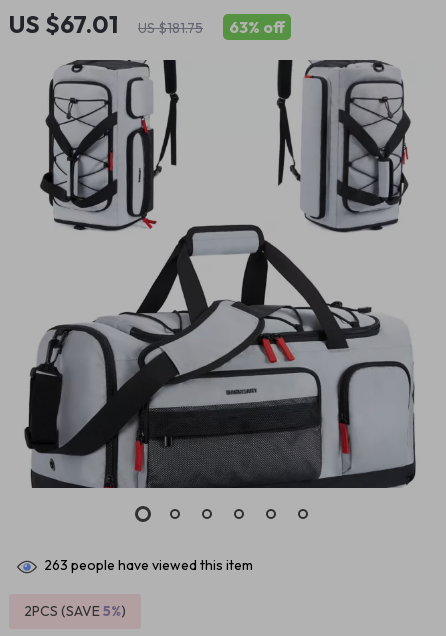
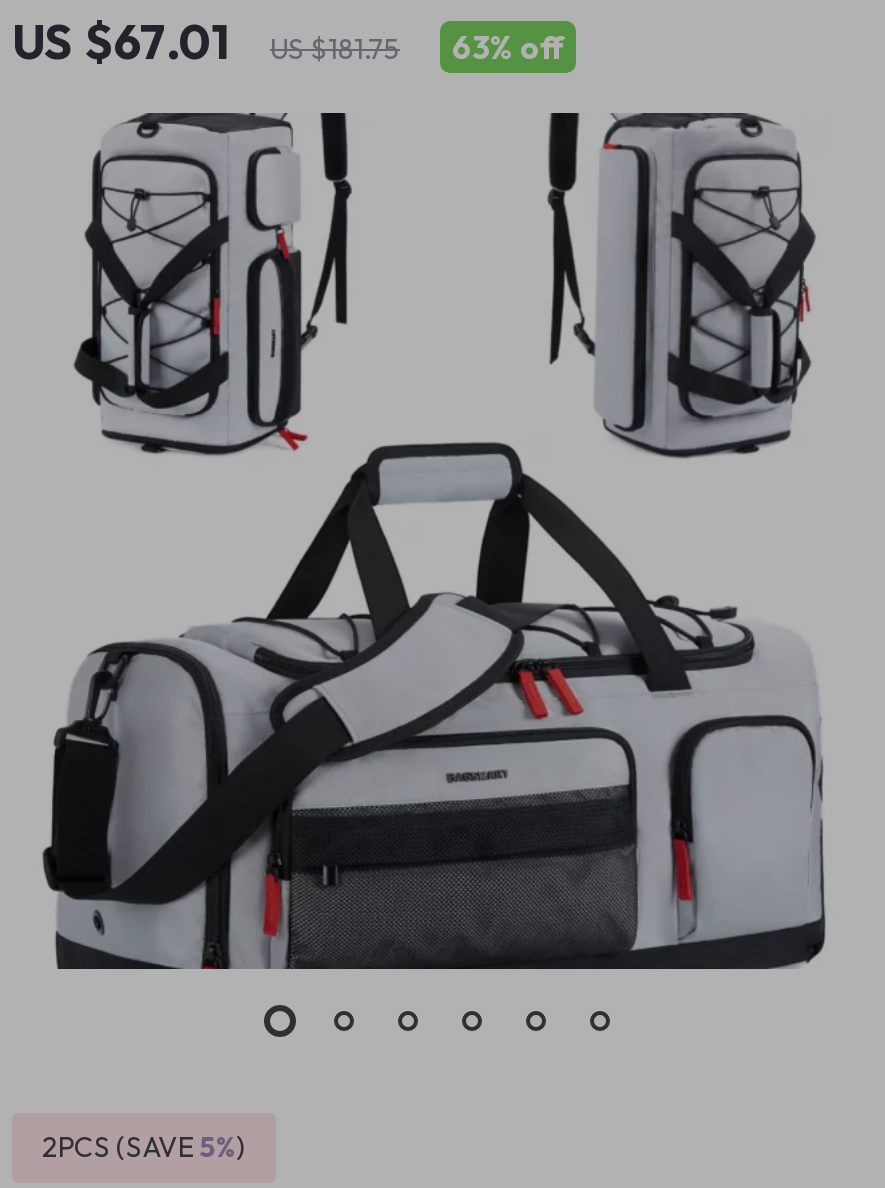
- 263 people have viewed this item
